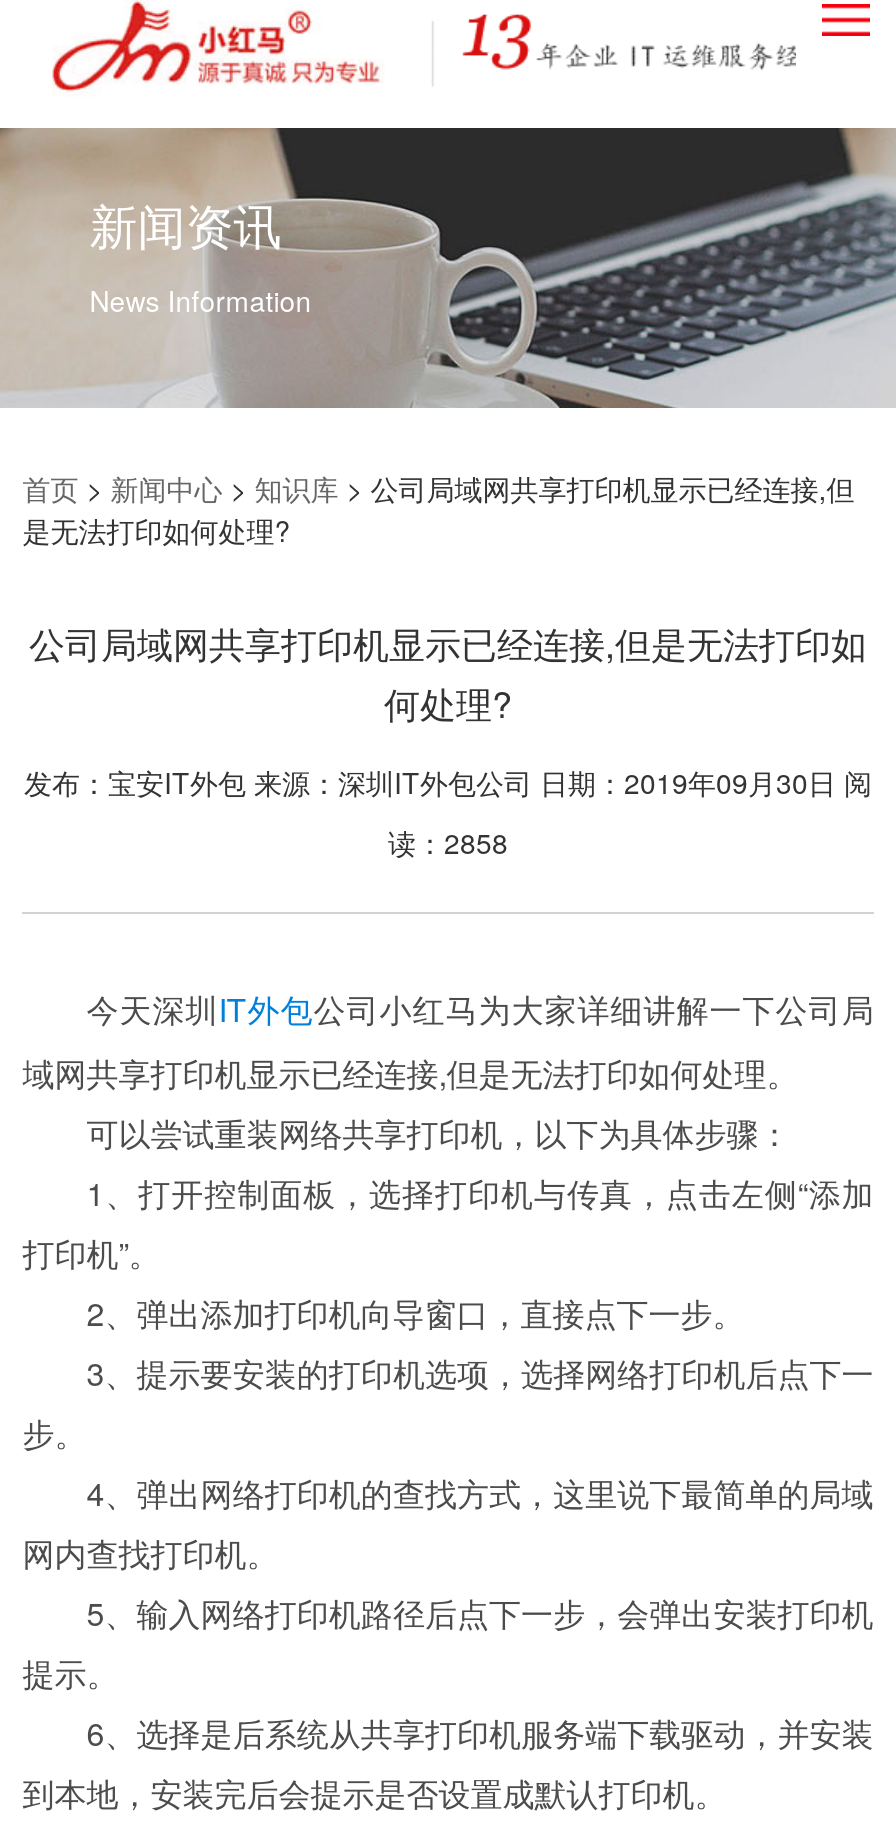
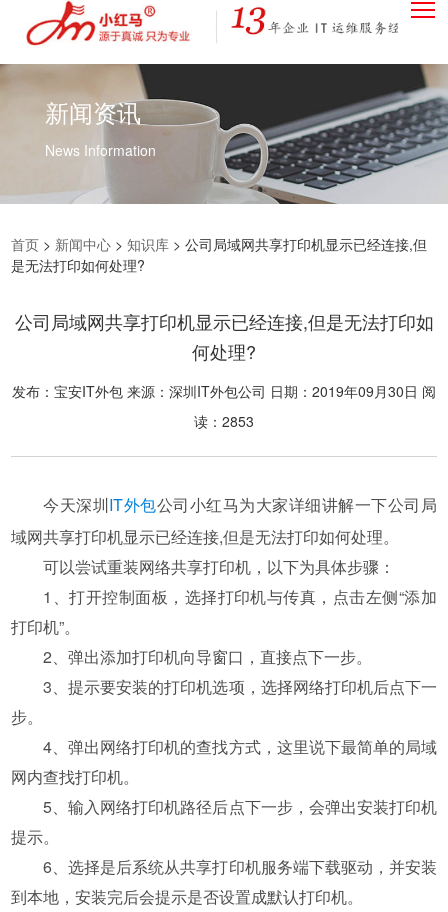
- 读：2858
+ 读：2853
